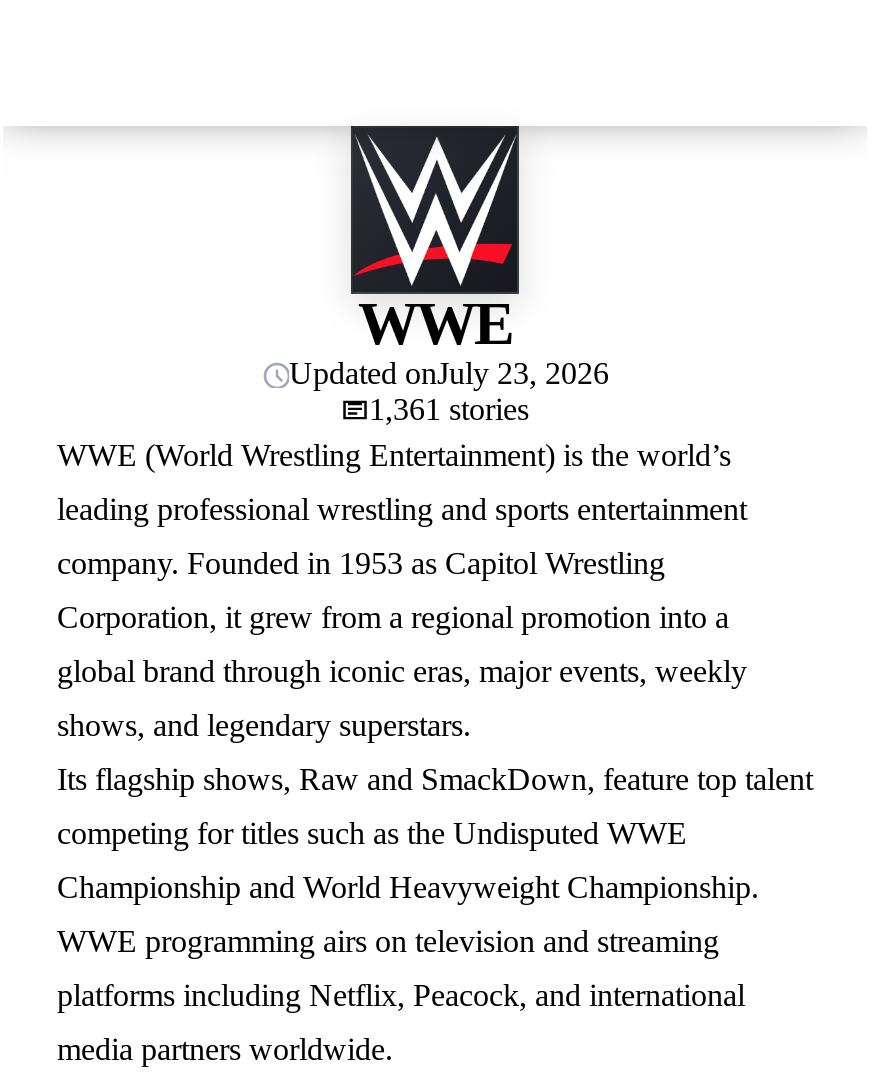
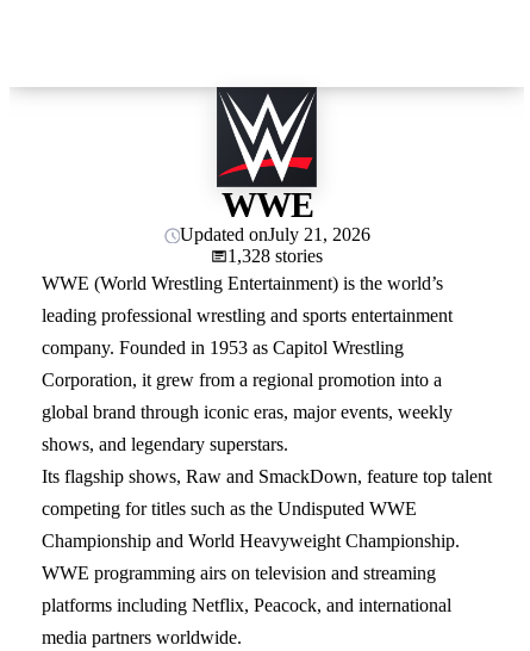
- Updated onJuly 23, 2026
+ Updated onJuly 21, 2026

- 1,361 stories
+ 1,328 stories
